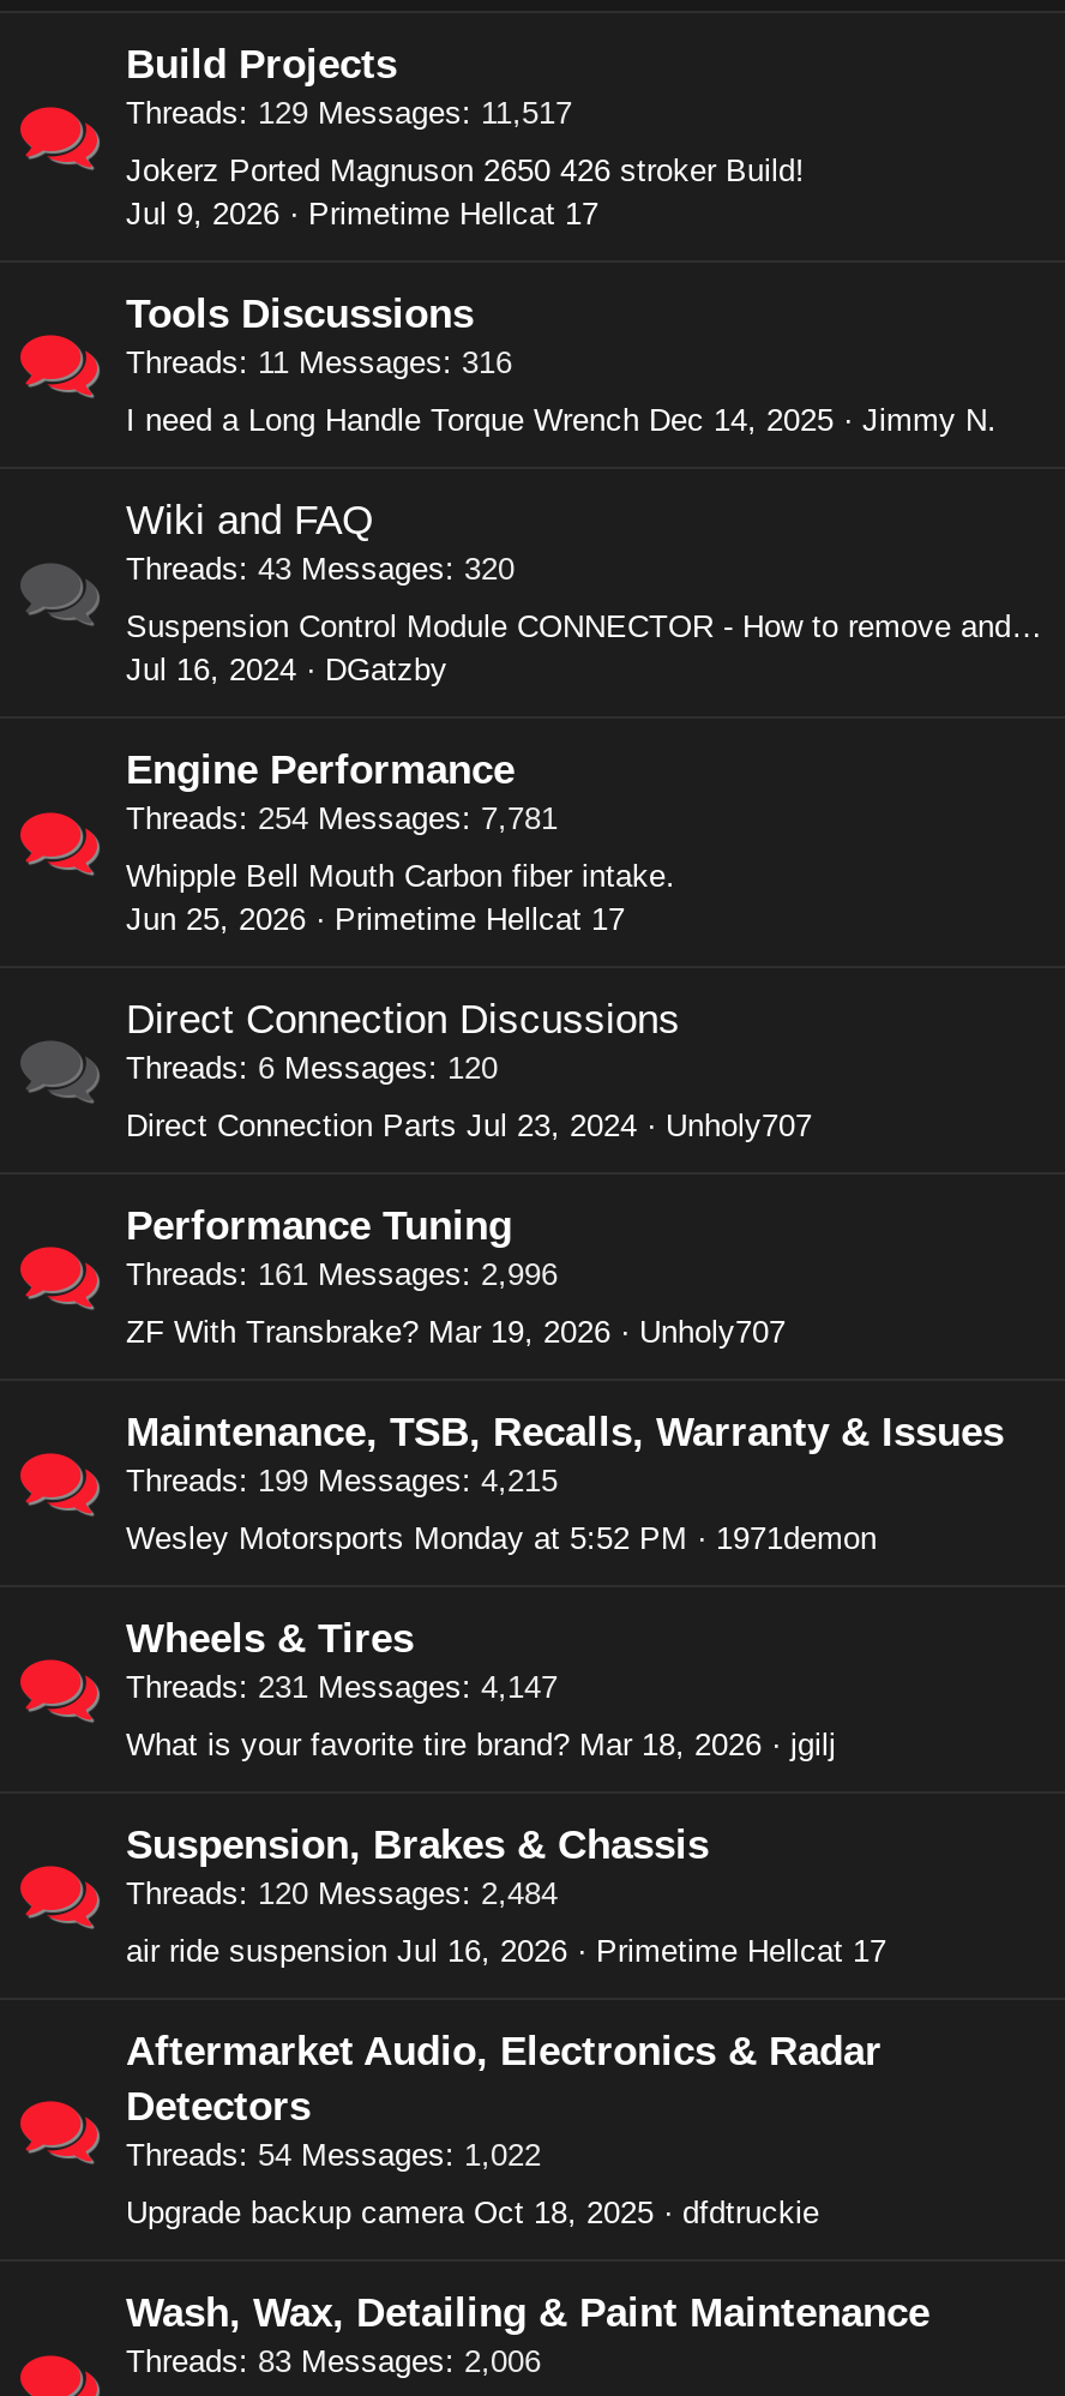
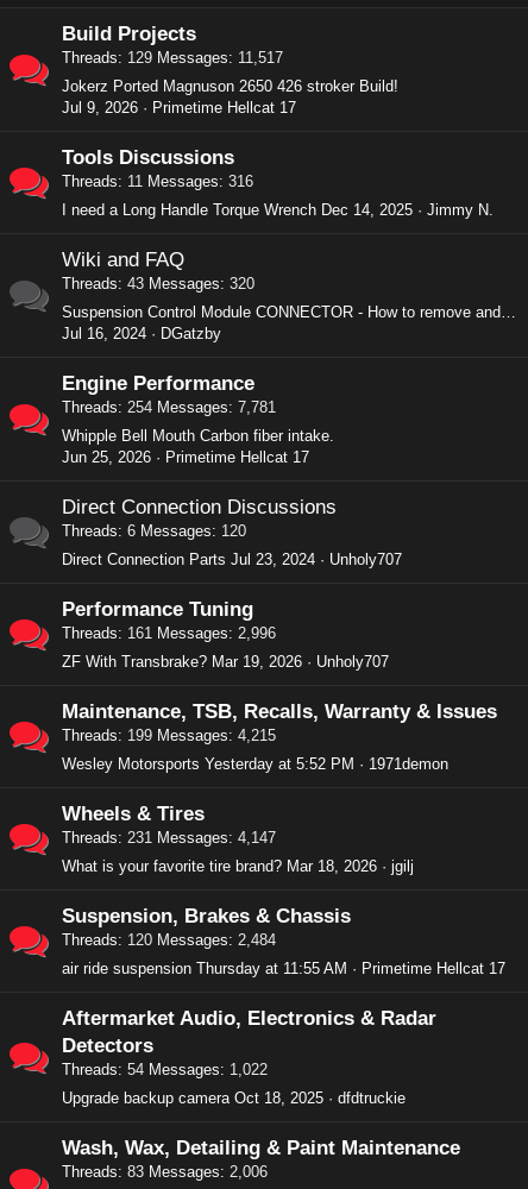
- Wesley Motorsports Monday at 5:52 PM
+ Wesley Motorsports Yesterday at 5:52 PM

- air ride suspension Jul 16, 2026
+ air ride suspension Thursday at 11:55 AM
